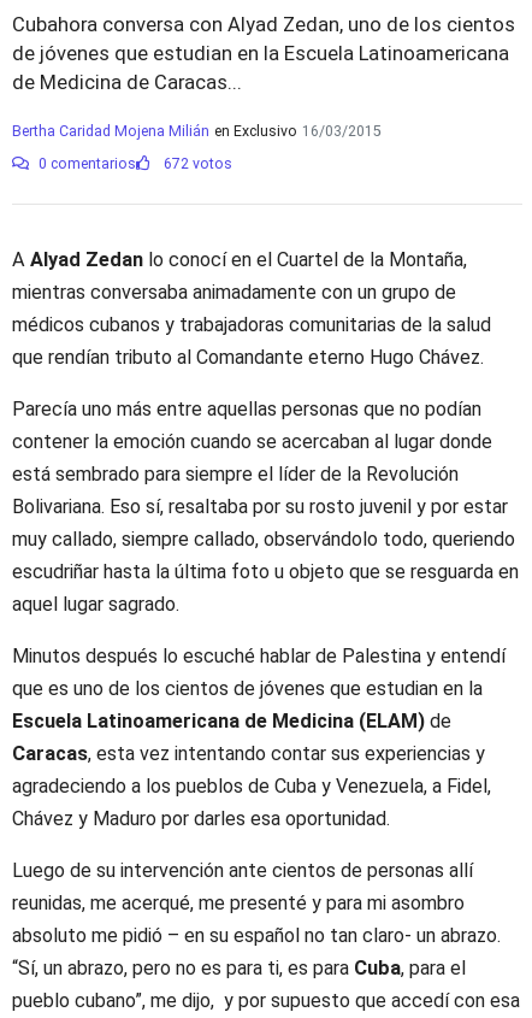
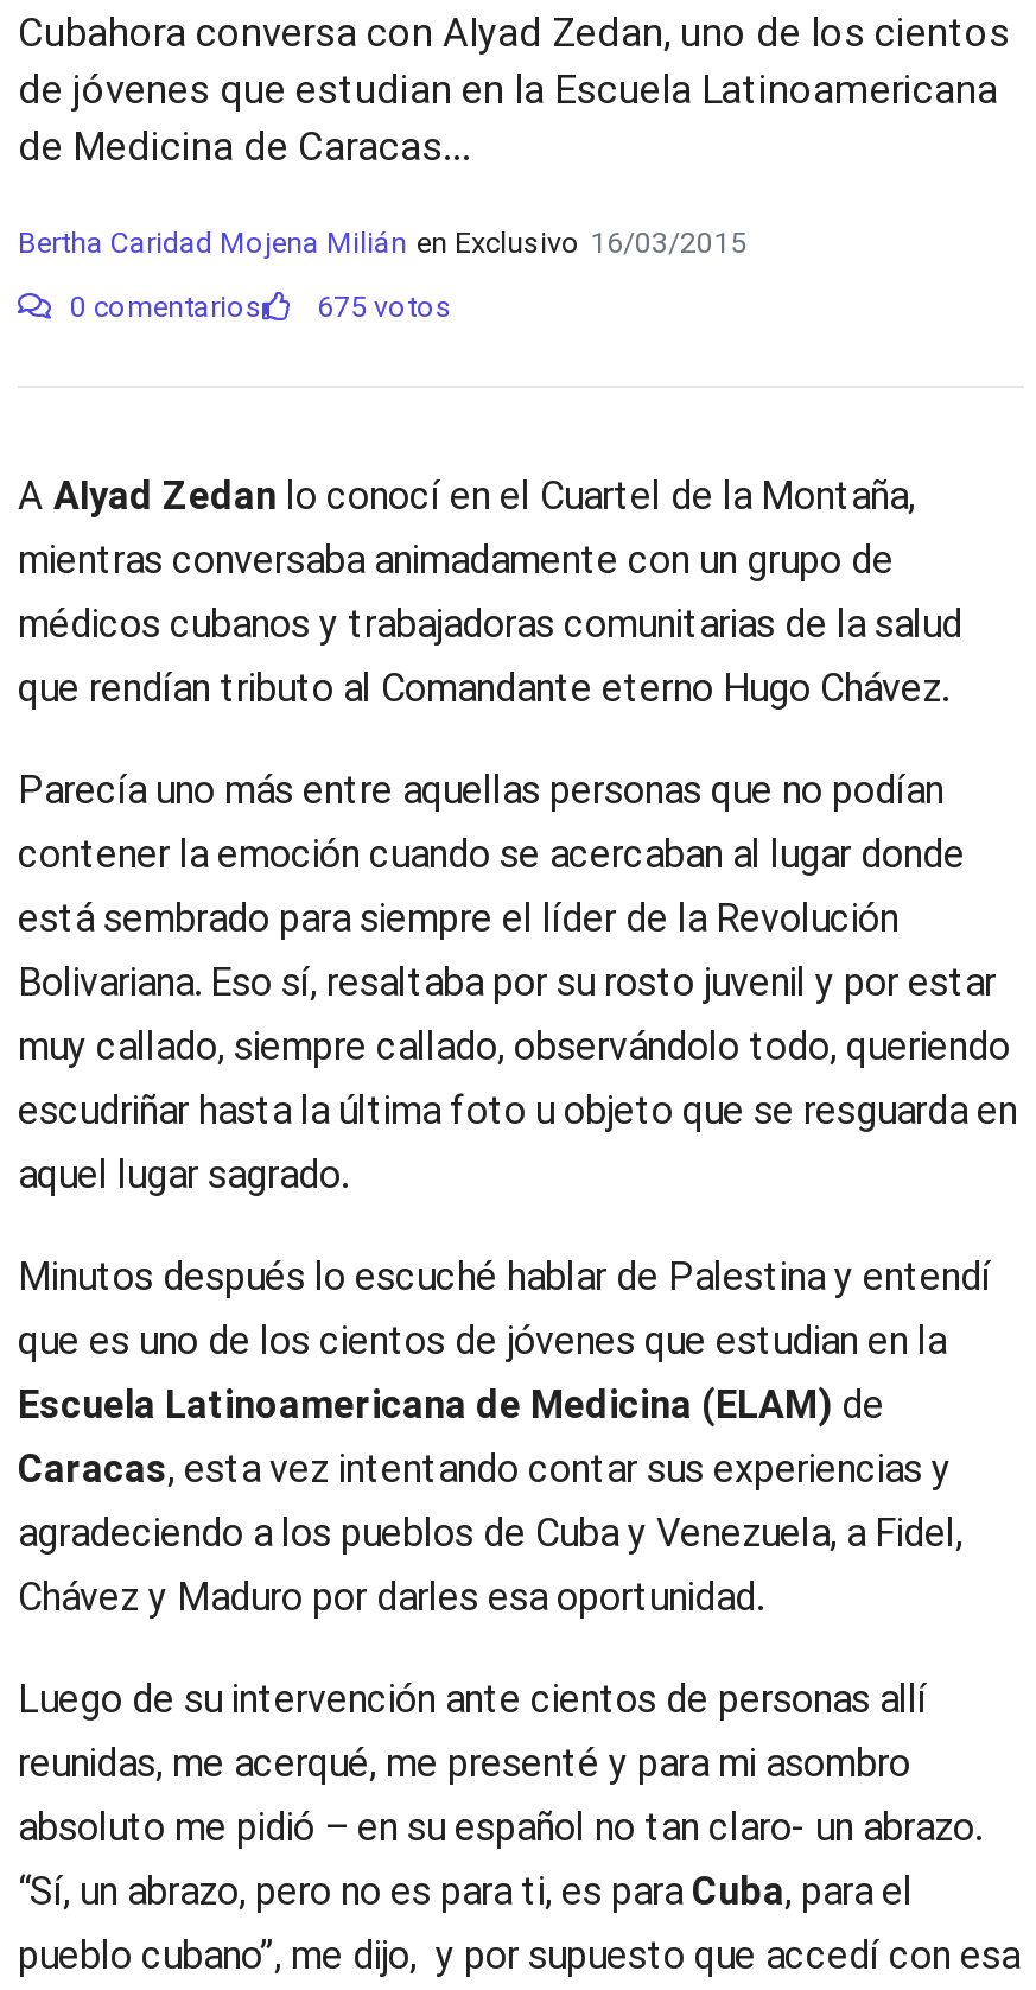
- 0 comentarios 672 votos
+ 0 comentarios 675 votos
